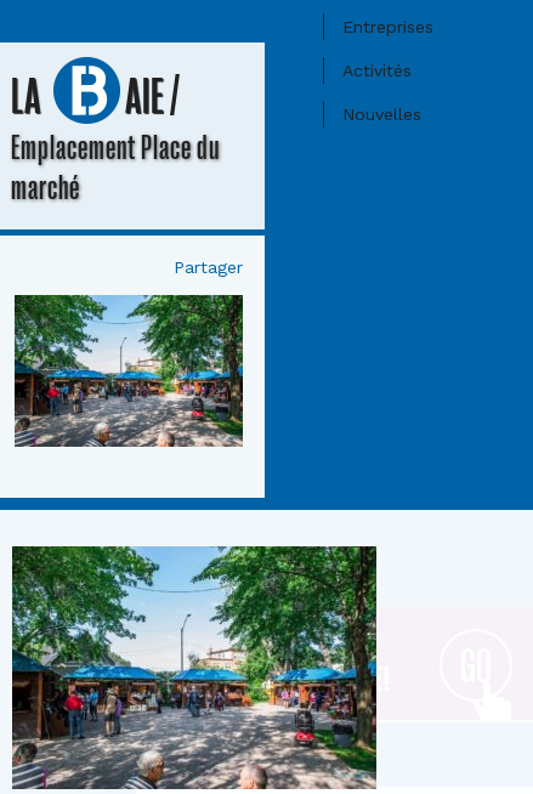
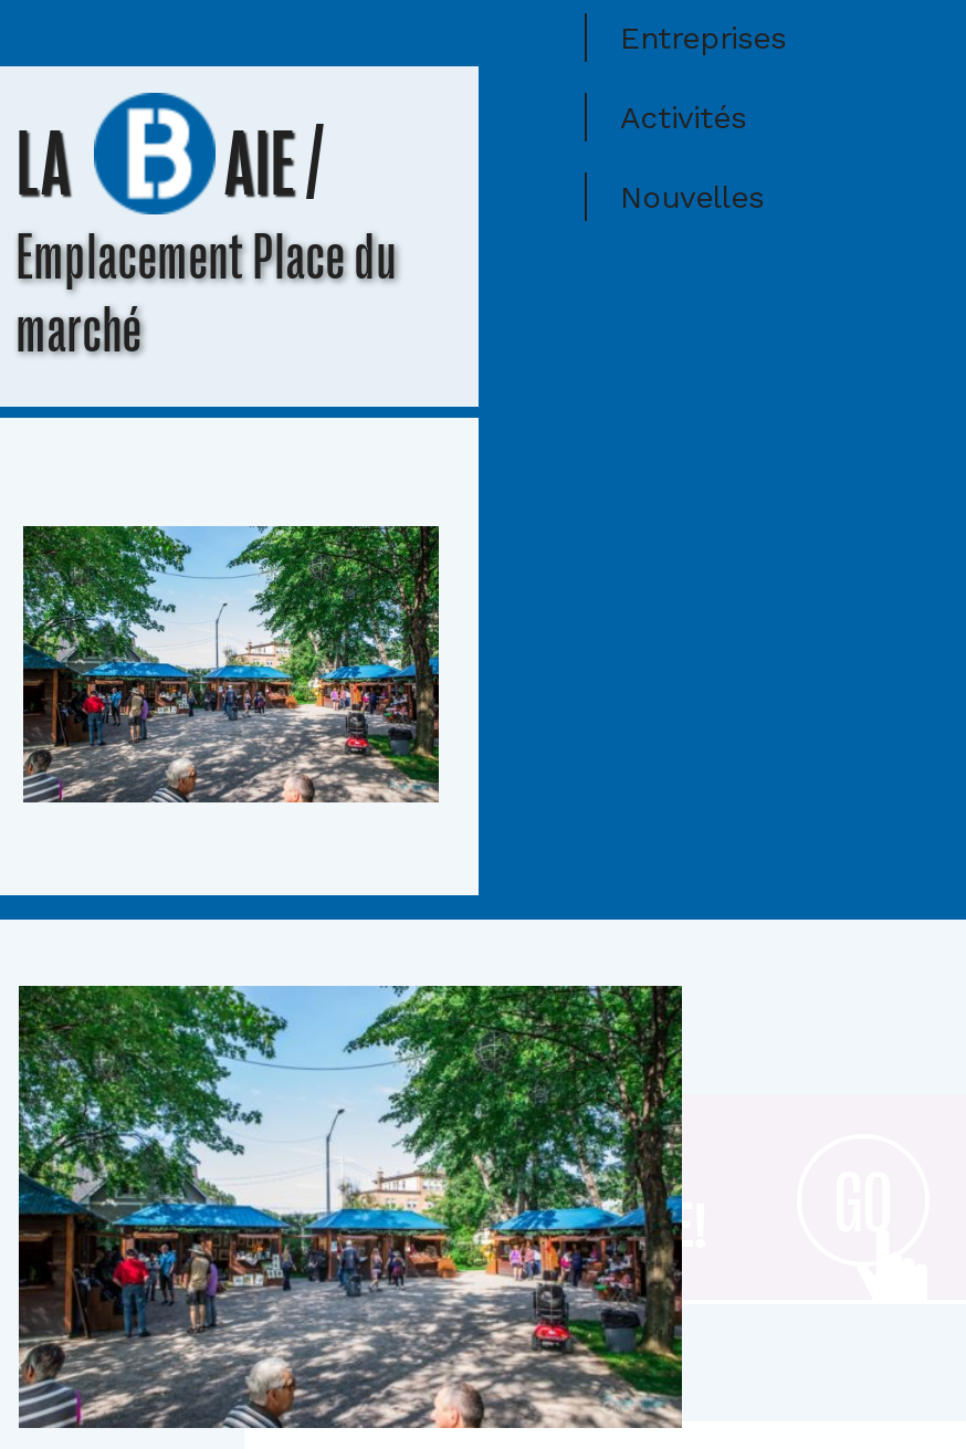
- Partager
